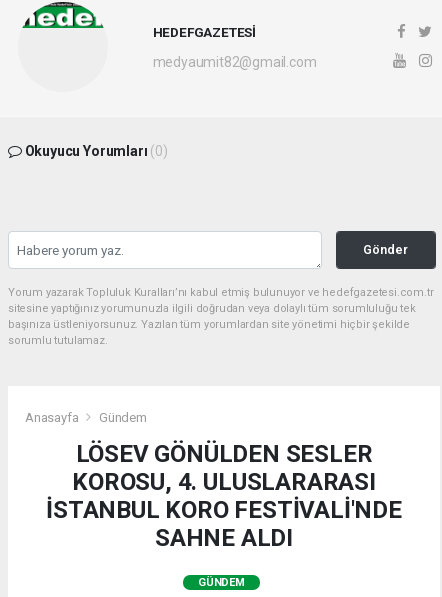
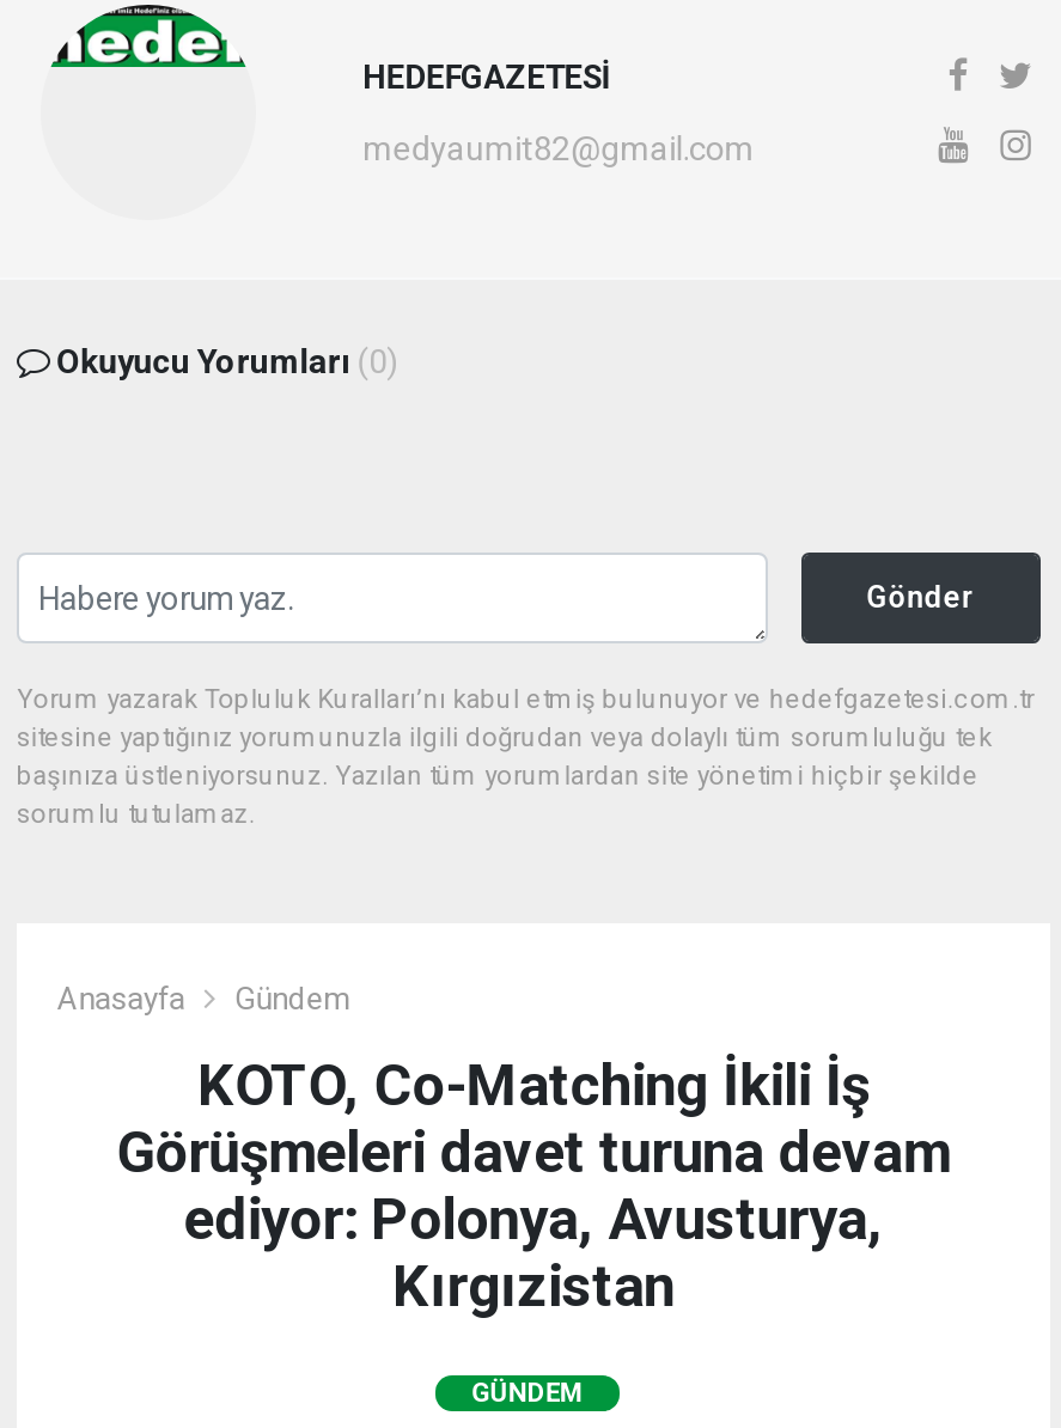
- LÖSEV GÖNÜLDEN SESLER
- KOROSU, 4. ULUSLARARASI
- İSTANBUL KORO FESTİVALİ'NDE
- SAHNE ALDI
+ KOTO, Co-Matching İkili İş
+ Görüşmeleri davet turuna devam
+ ediyor: Polonya, Avusturya,
+ Kırgızistan
